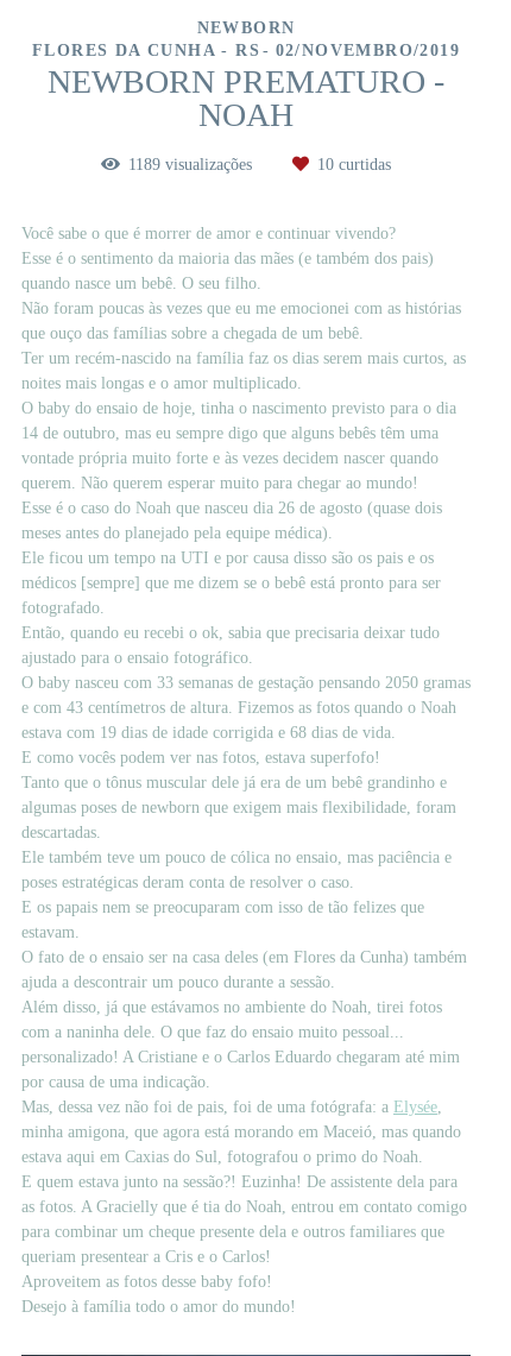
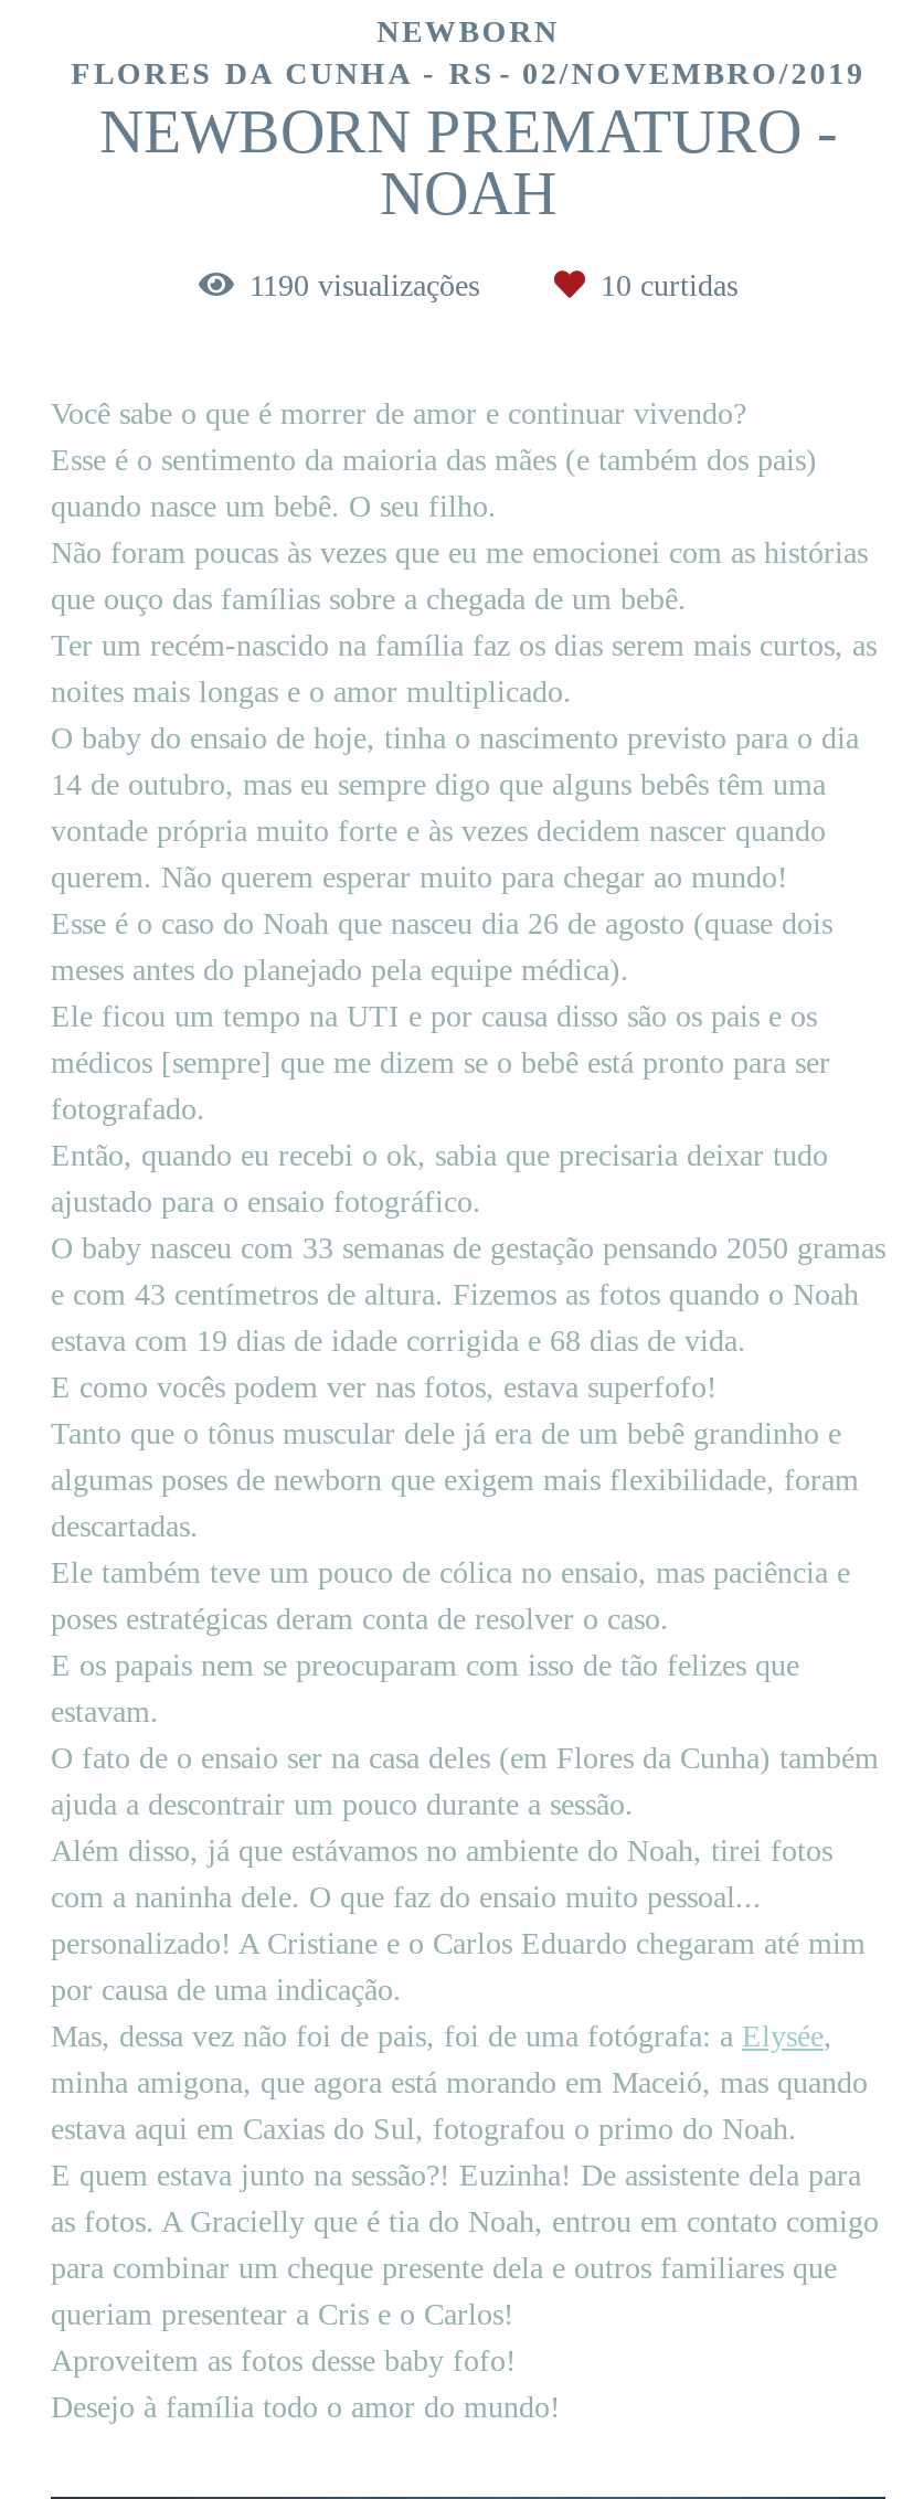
- 1189 visualizações
+ 1190 visualizações
